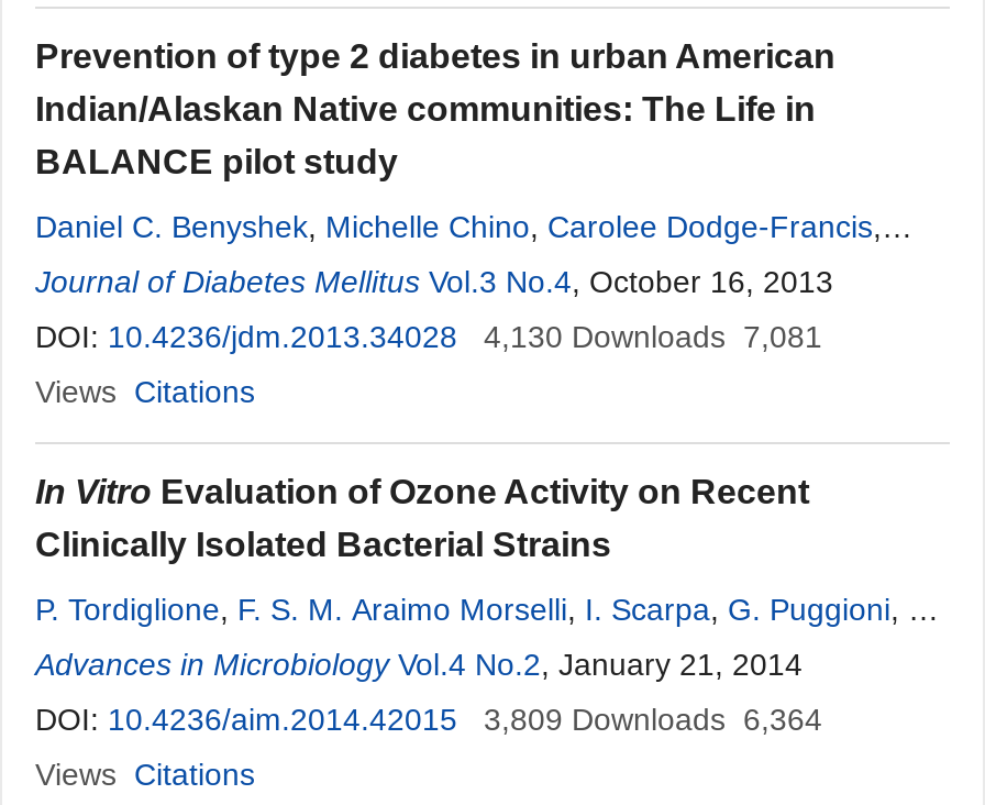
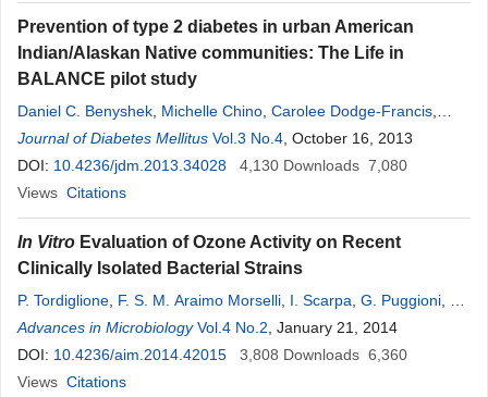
- DOI: 10.4236/jdm.2013.34028 4,130 Downloads 7,081
+ DOI: 10.4236/jdm.2013.34028 4,130 Downloads 7,080

- DOI: 10.4236/aim.2014.42015 3,809 Downloads 6,364
+ DOI: 10.4236/aim.2014.42015 3,808 Downloads 6,360
